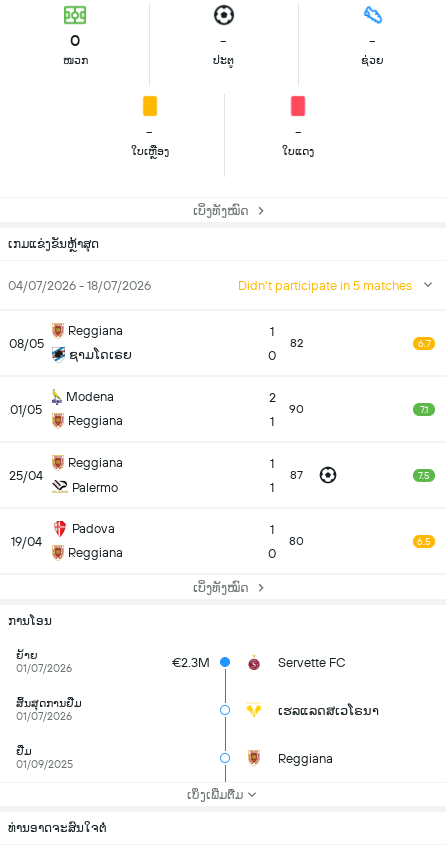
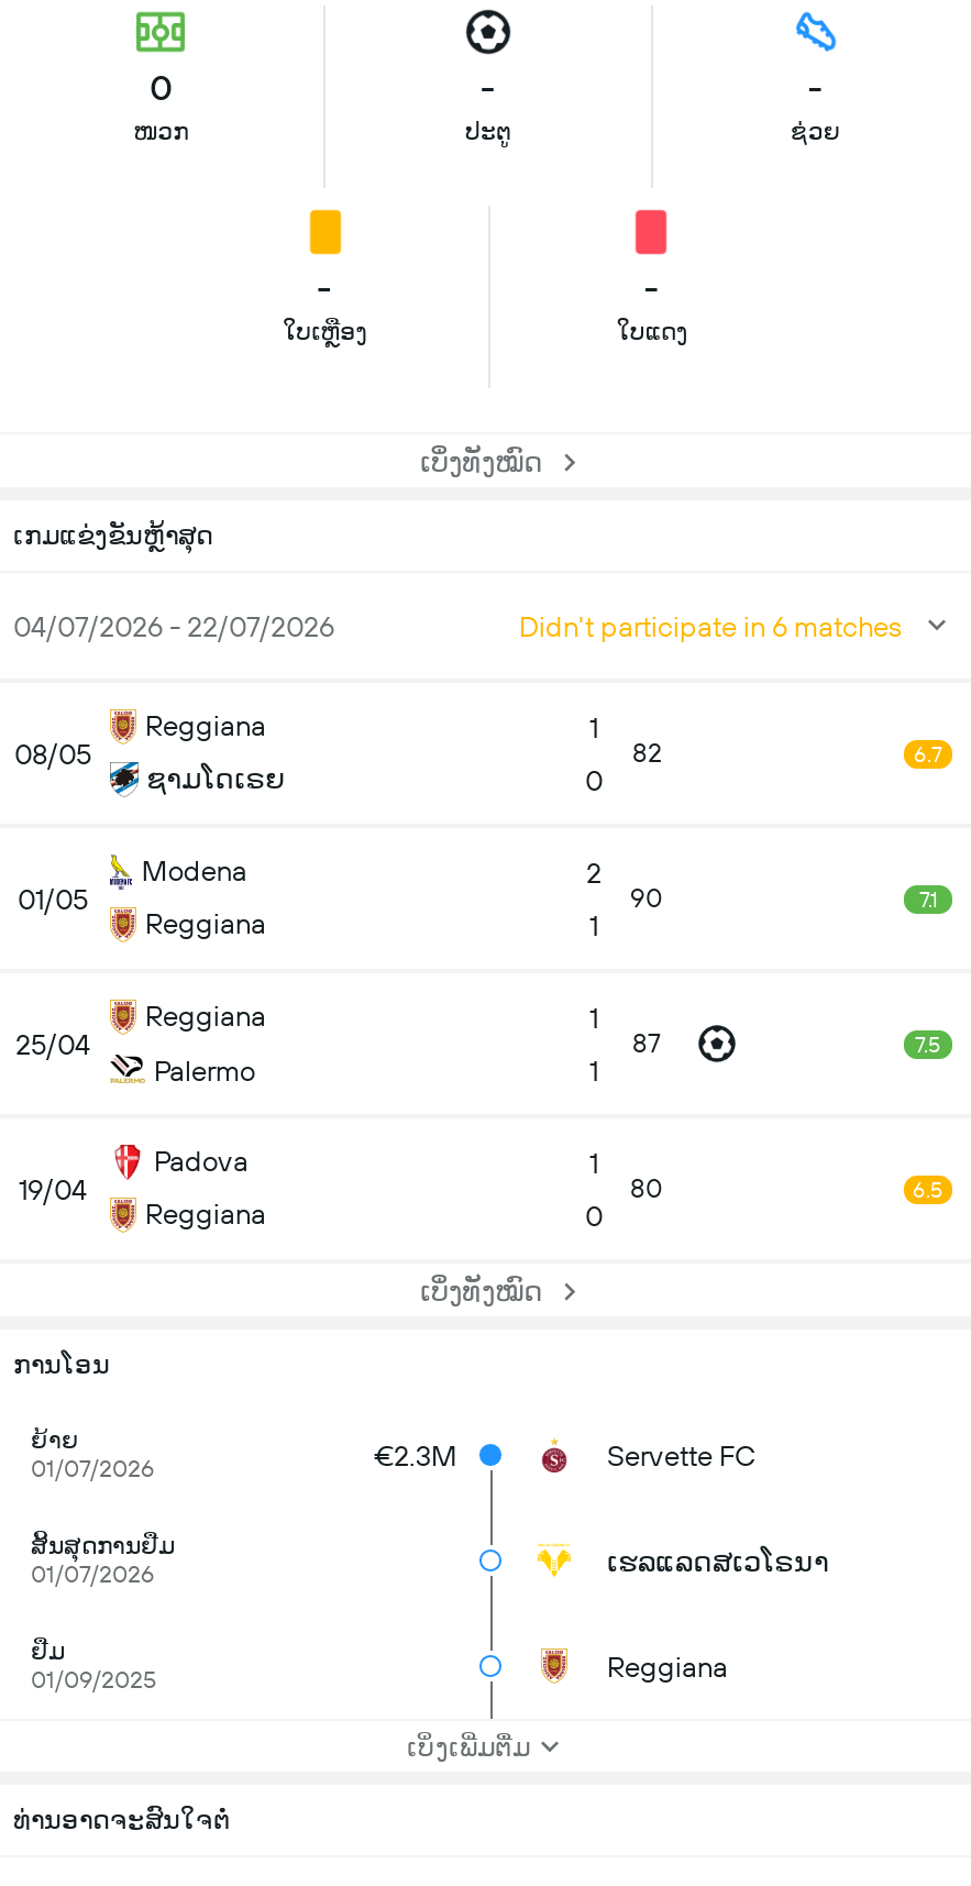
- 04/07/2026 - 18/07/2026
+ 04/07/2026 - 22/07/2026

- Didn't participate in 5 matches
+ Didn't participate in 6 matches
